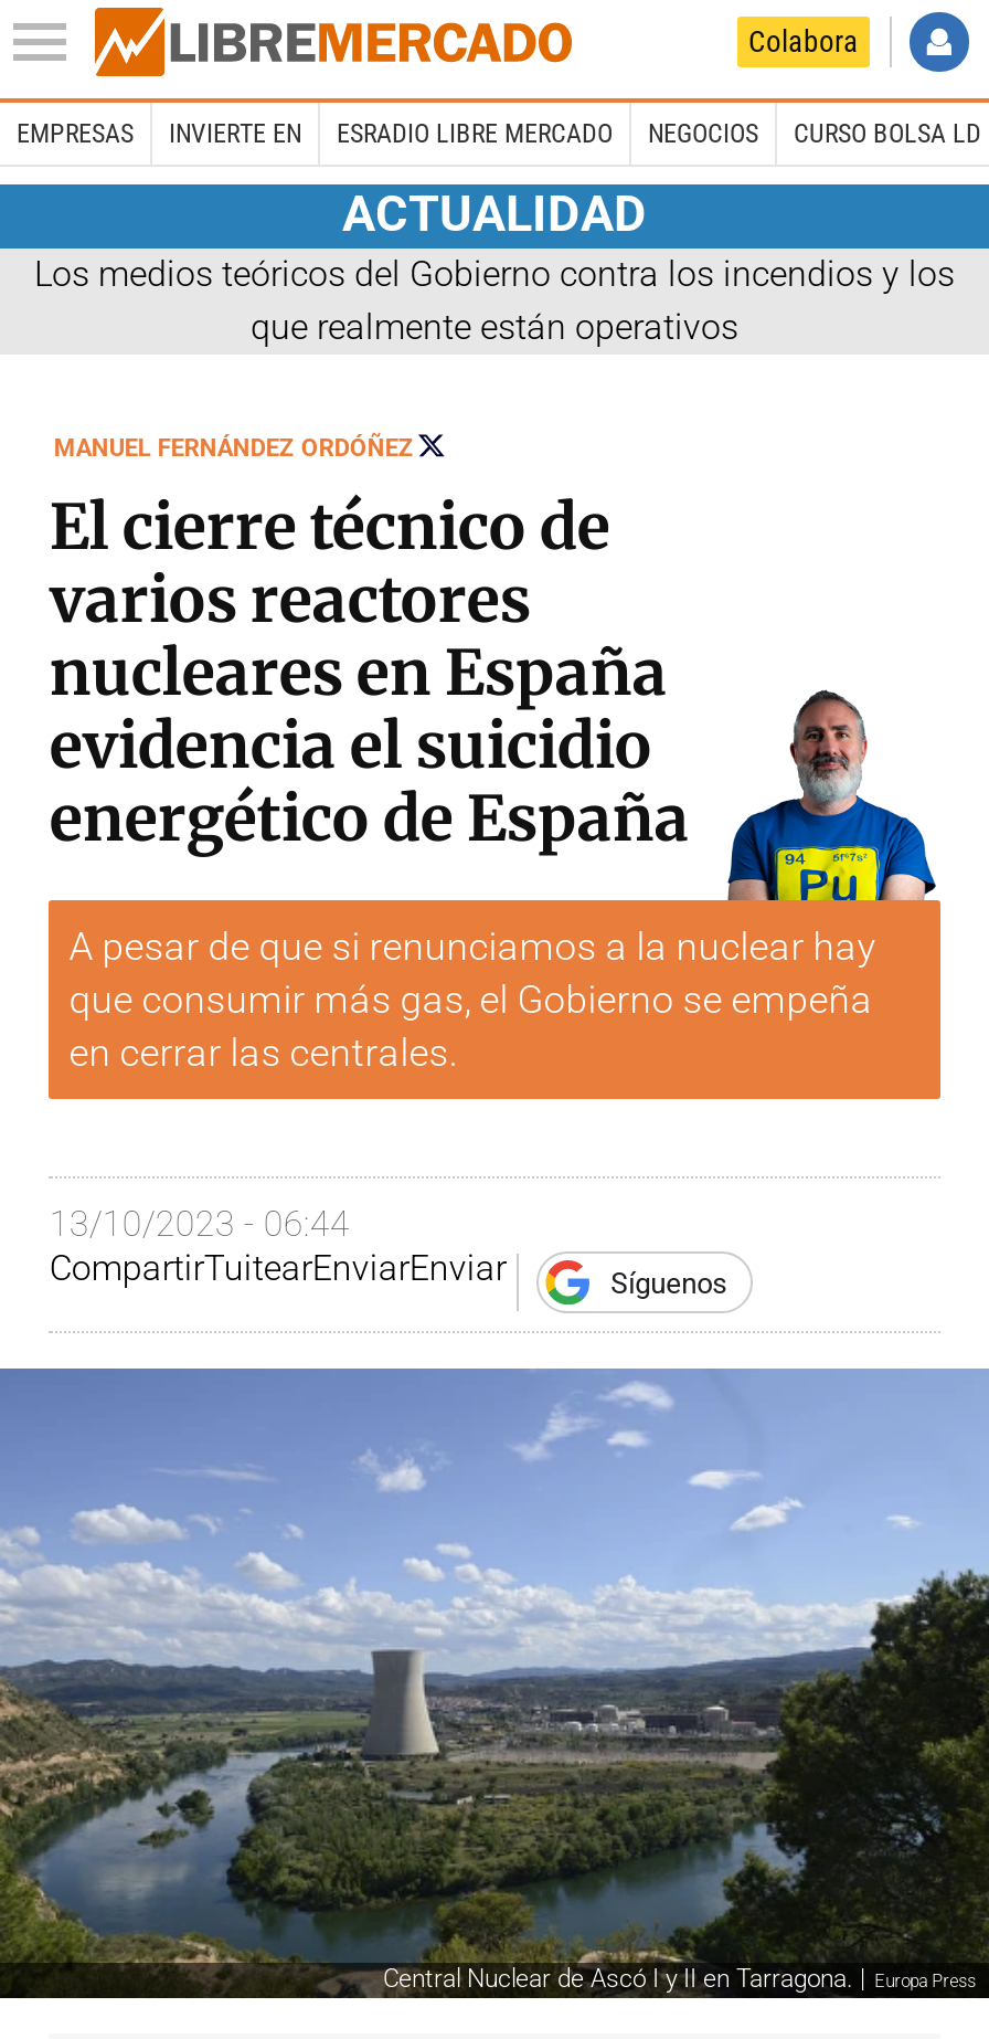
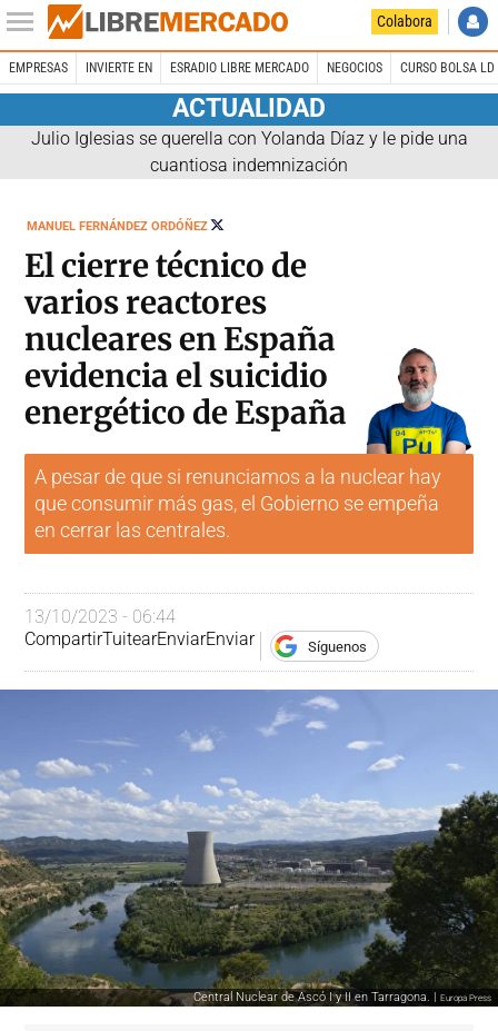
- Los medios teóricos del Gobierno contra los incendios y los
- que realmente están operativos
+ Julio Iglesias se querella con Yolanda Díaz y le pide una
+ cuantiosa indemnización
